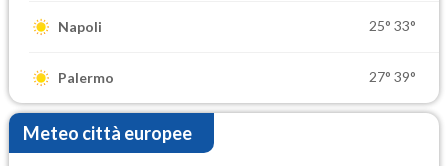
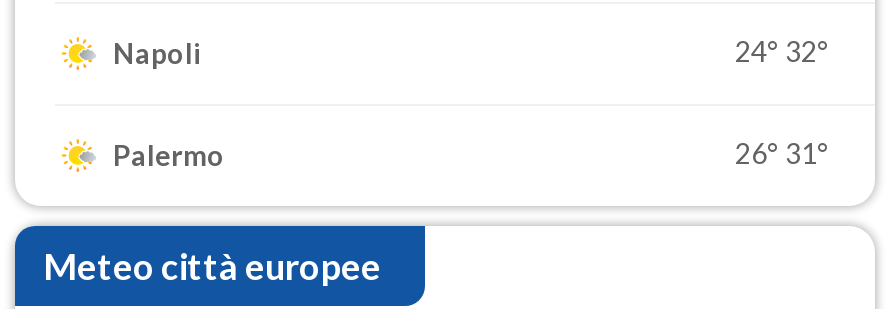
- 25° 33°
+ 24° 32°

- 27° 39°
+ 26° 31°
